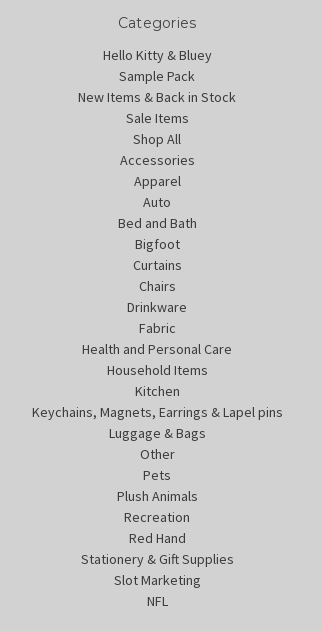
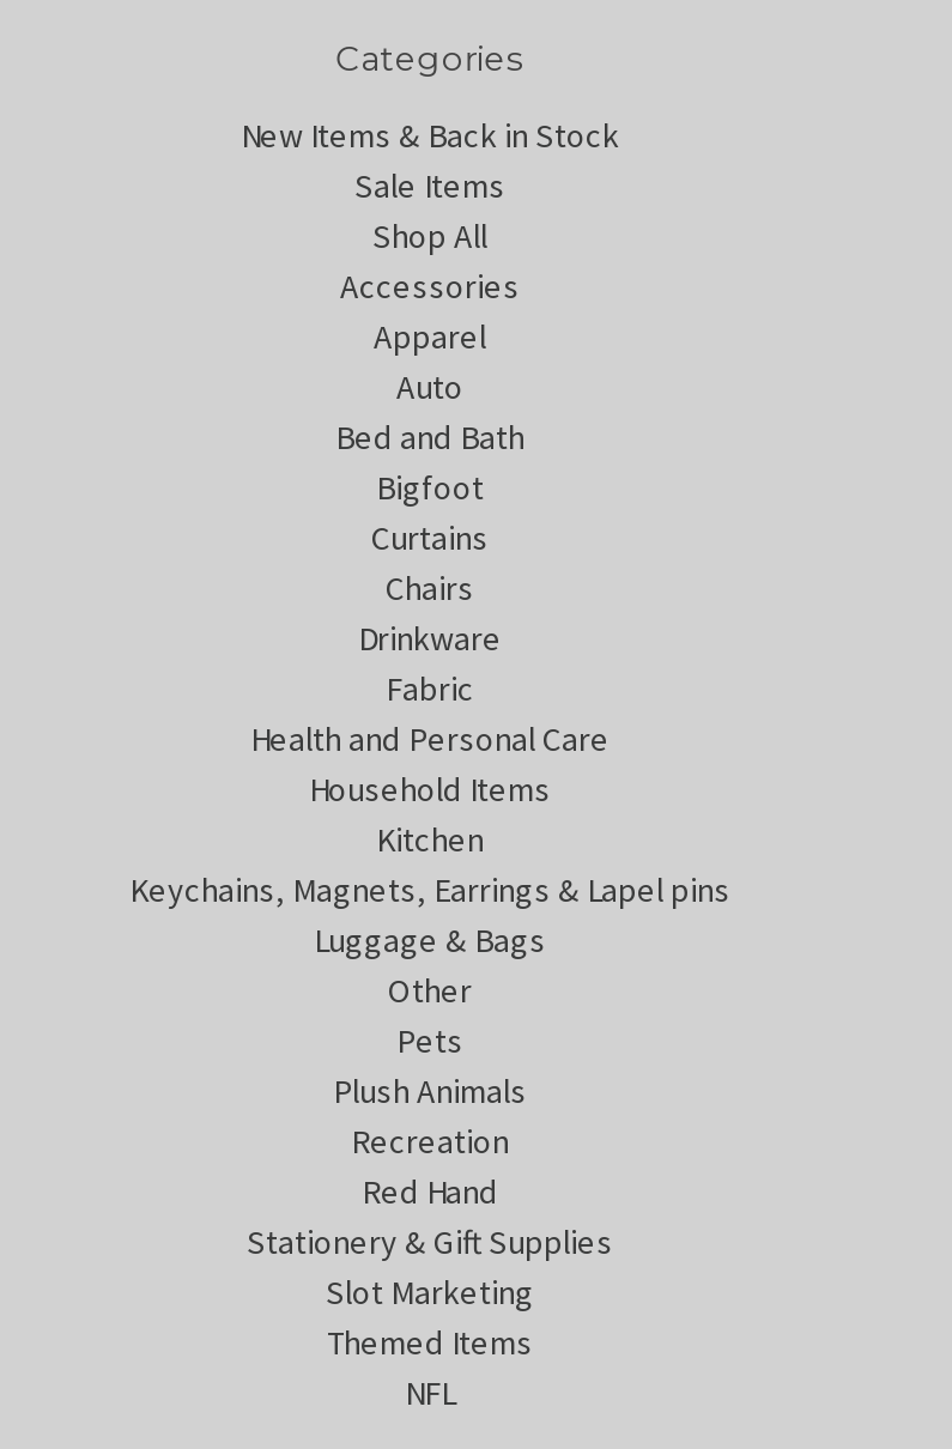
- Hello Kitty & Bluey
- Sample Pack

moved up: New Items & Back in Stock | Sale Items | Shop All | ... | Stationery & Gift Supplies | Slot Marketing

+ Themed Items
